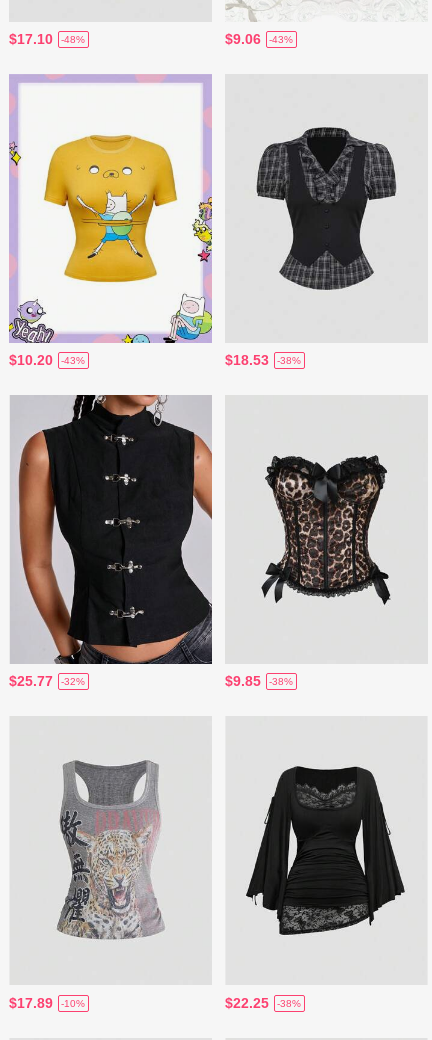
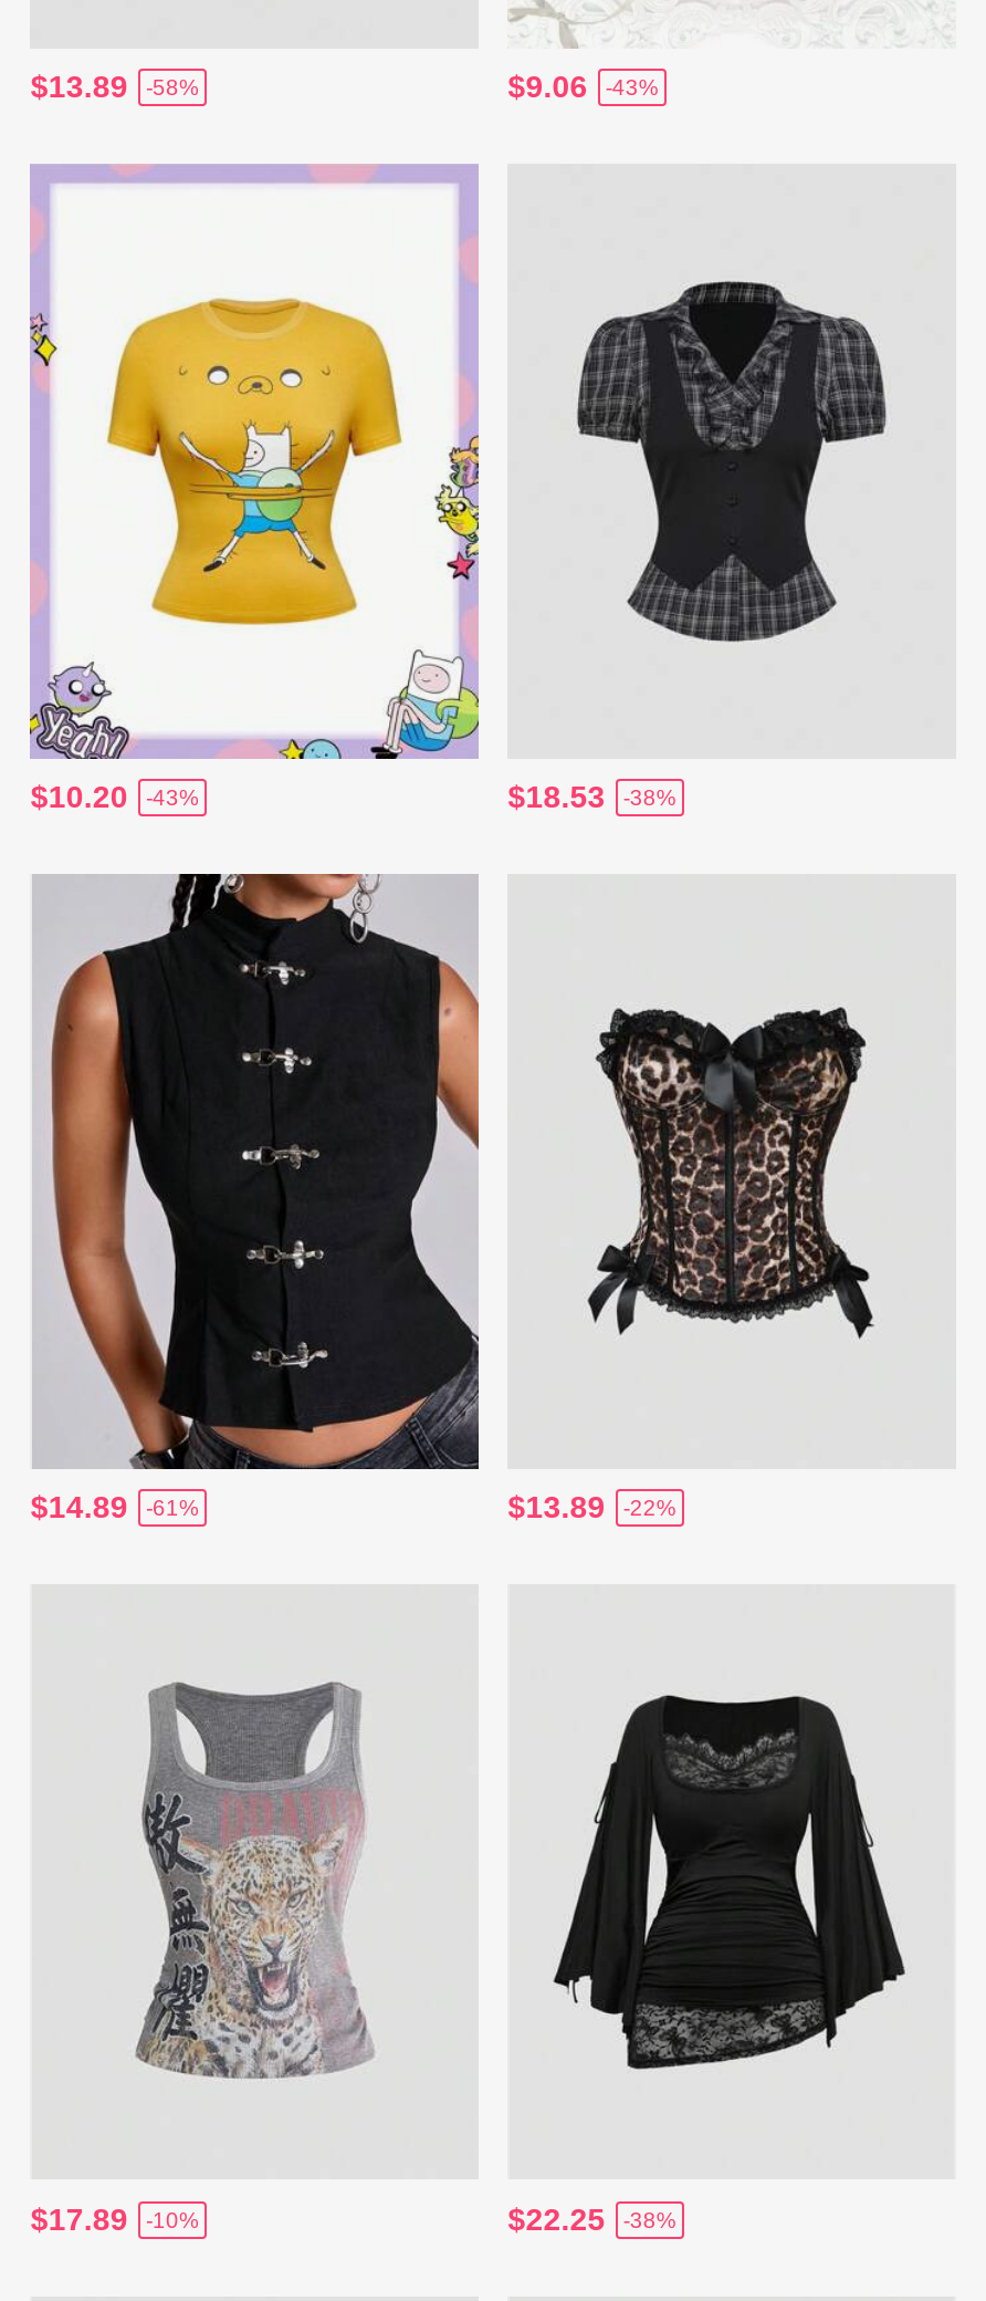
- $17.10
+ $13.89

- -48%
+ -58%

- $25.77
+ $14.89

- -32%
+ -61%

- $9.85
+ $13.89

- -38%
+ -22%
